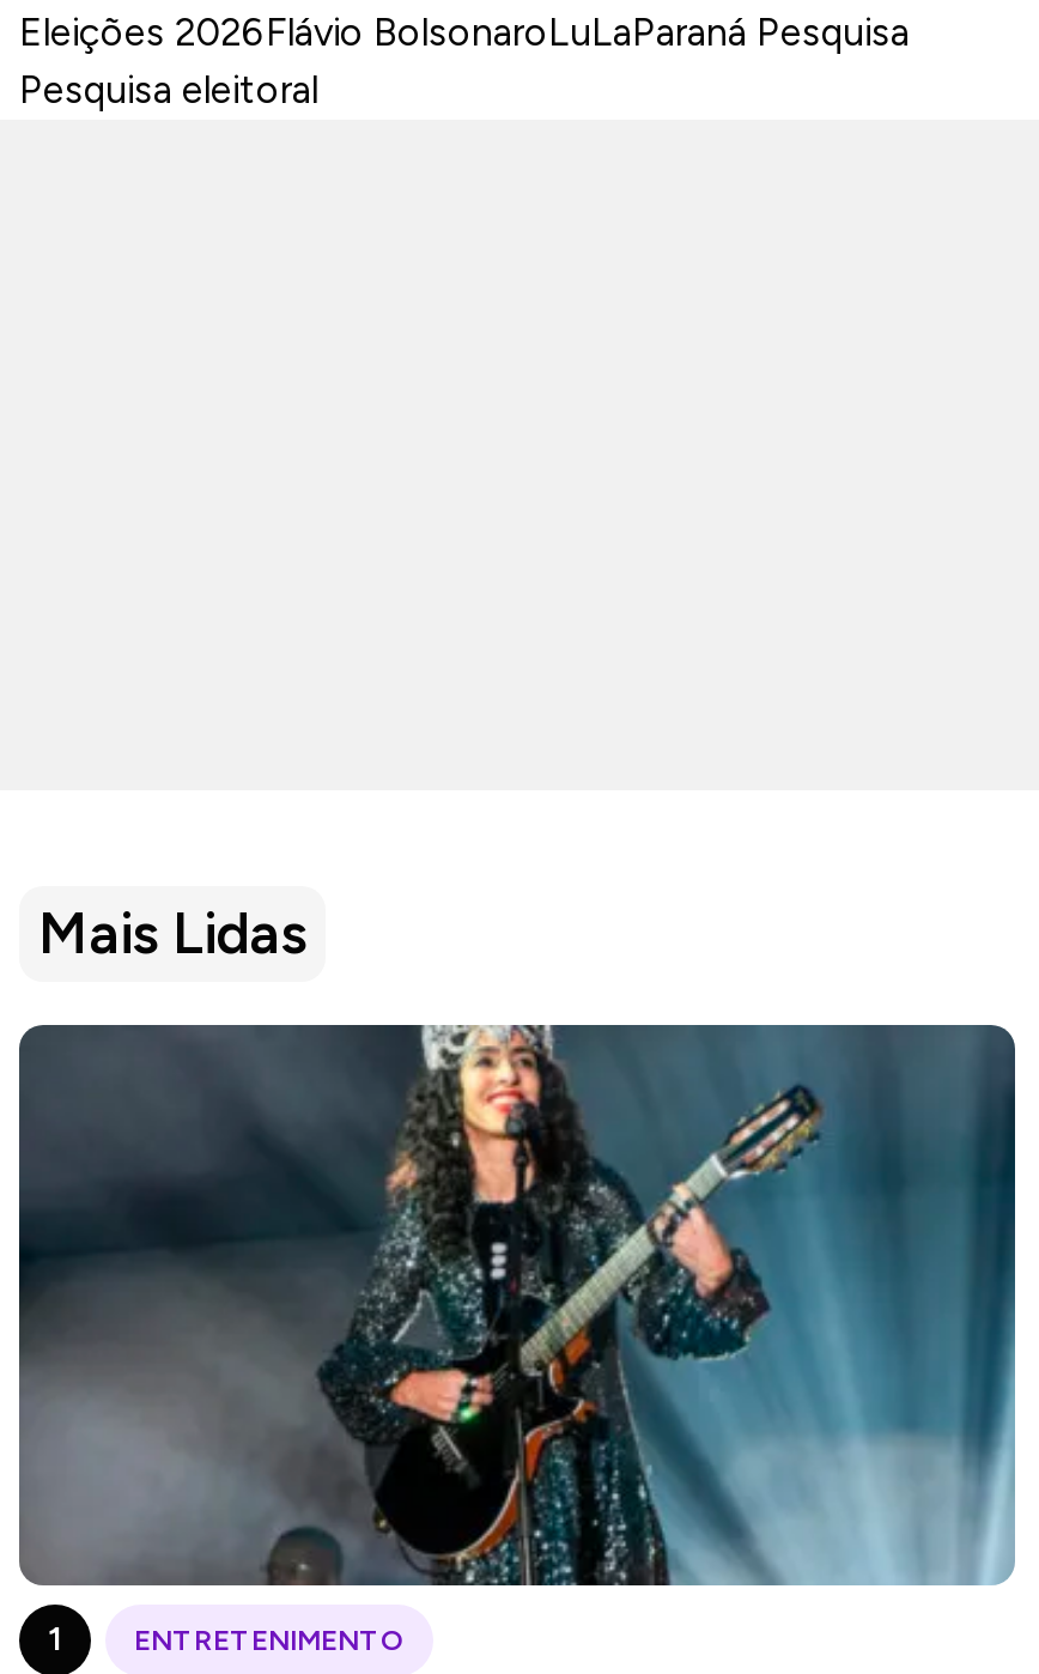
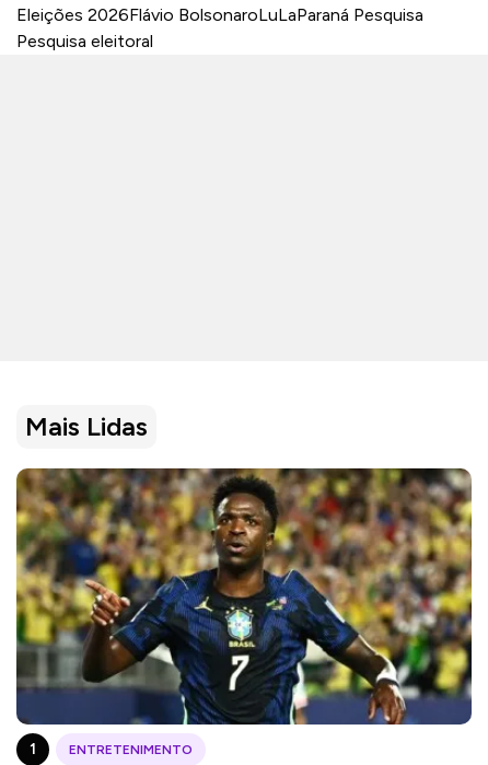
- [image]
+ [image]
